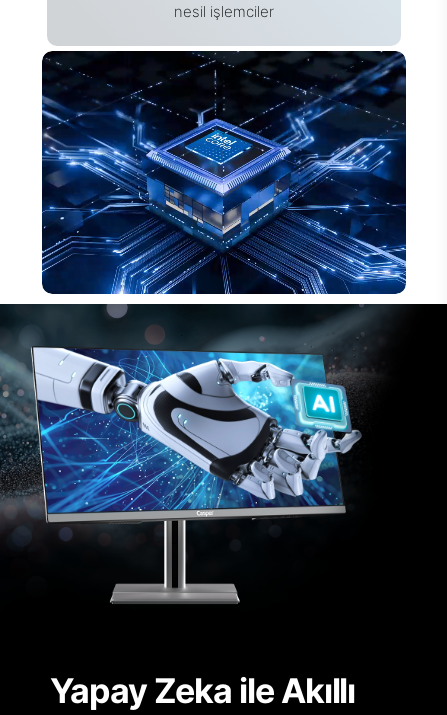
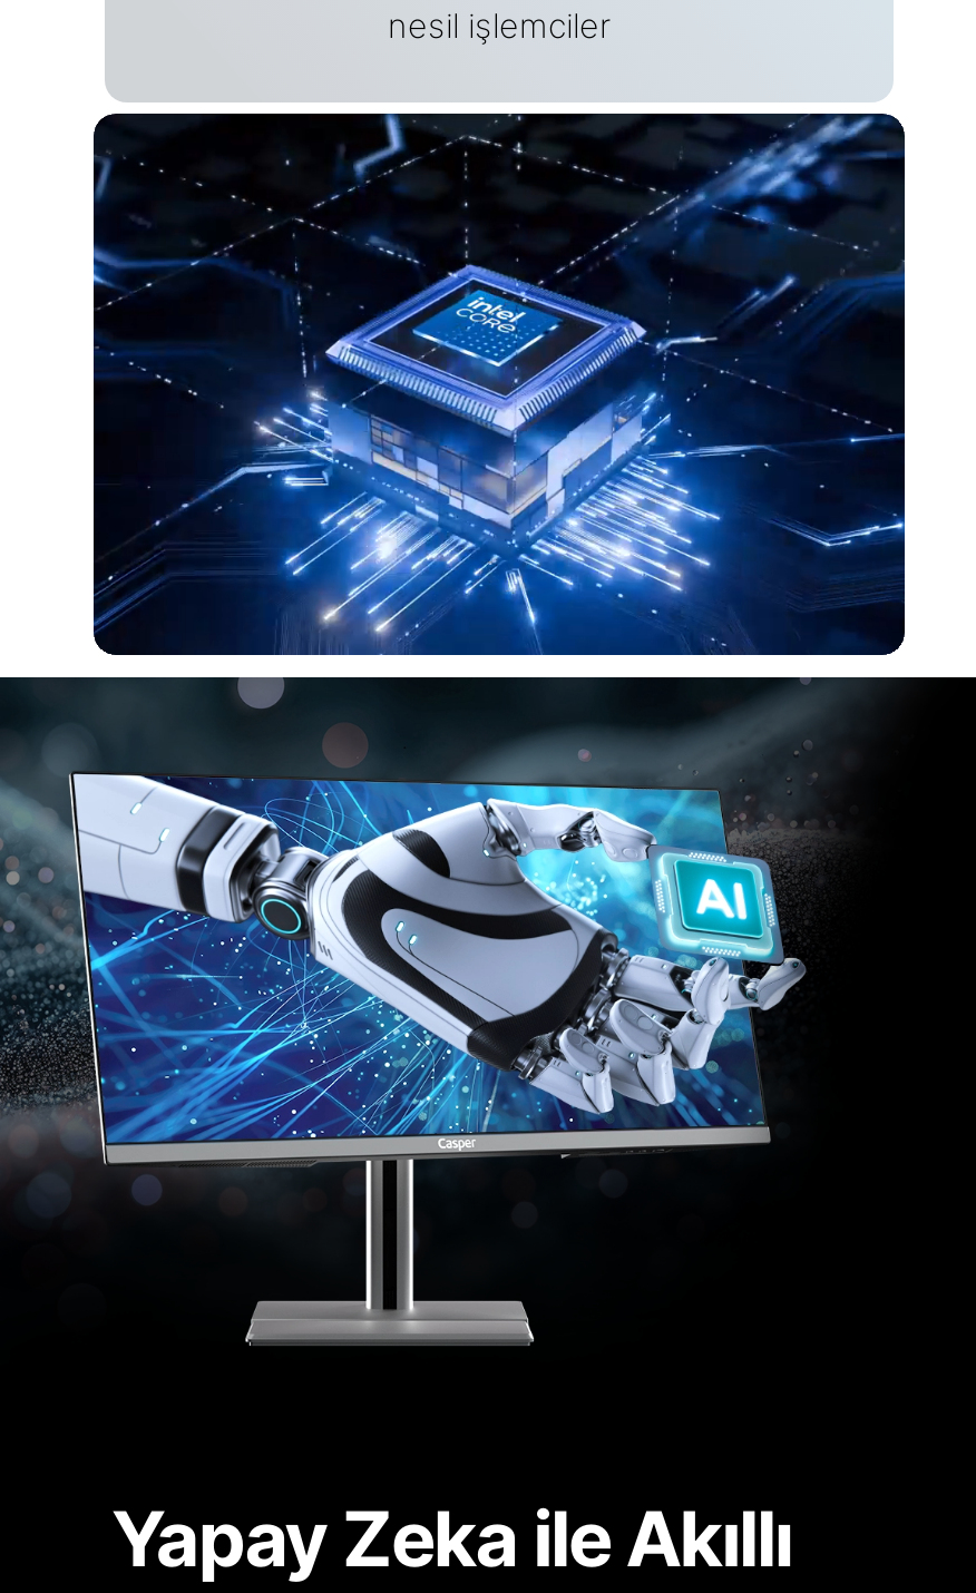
- [image]
+ [image]
